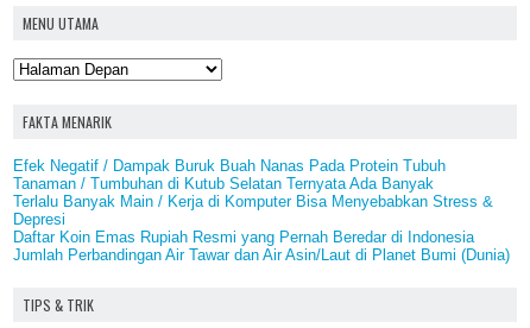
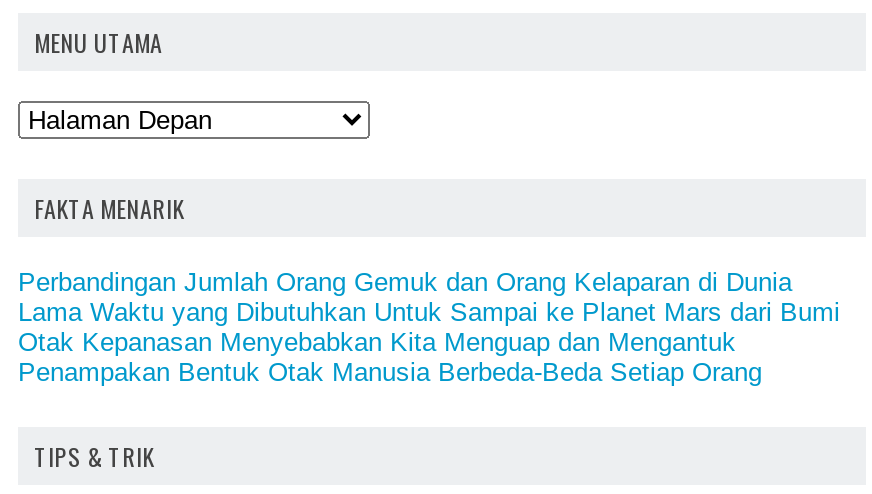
- Efek Negatif / Dampak Buruk Buah Nanas Pada Protein Tubuh
- Tanaman / Tumbuhan di Kutub Selatan Ternyata Ada Banyak
- Terlalu Banyak Main / Kerja di Komputer Bisa Menyebabkan Stress &
- Depresi
- Daftar Koin Emas Rupiah Resmi yang Pernah Beredar di Indonesia
- Jumlah Perbandingan Air Tawar dan Air Asin/Laut di Planet Bumi (Dunia)
+ Perbandingan Jumlah Orang Gemuk dan Orang Kelaparan di Dunia
+ Lama Waktu yang Dibutuhkan Untuk Sampai ke Planet Mars dari Bumi
+ Otak Kepanasan Menyebabkan Kita Menguap dan Mengantuk
+ Penampakan Bentuk Otak Manusia Berbeda-Beda Setiap Orang
